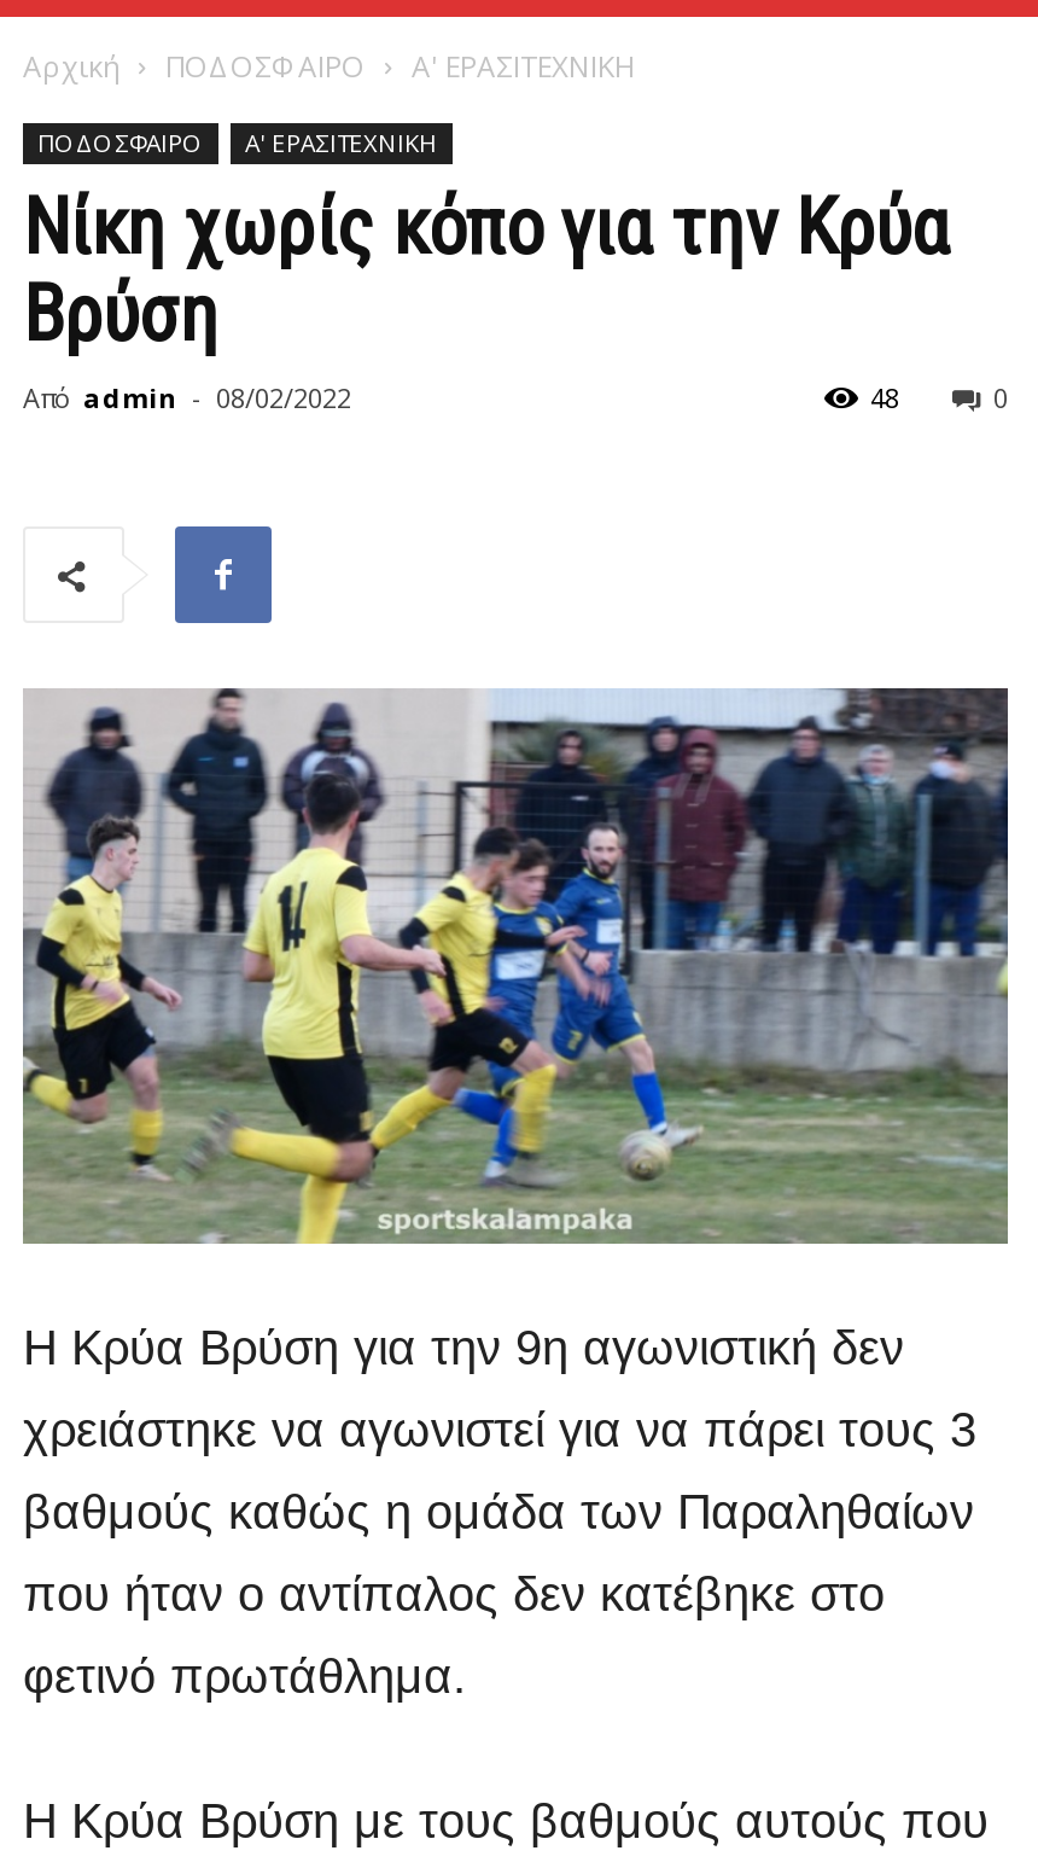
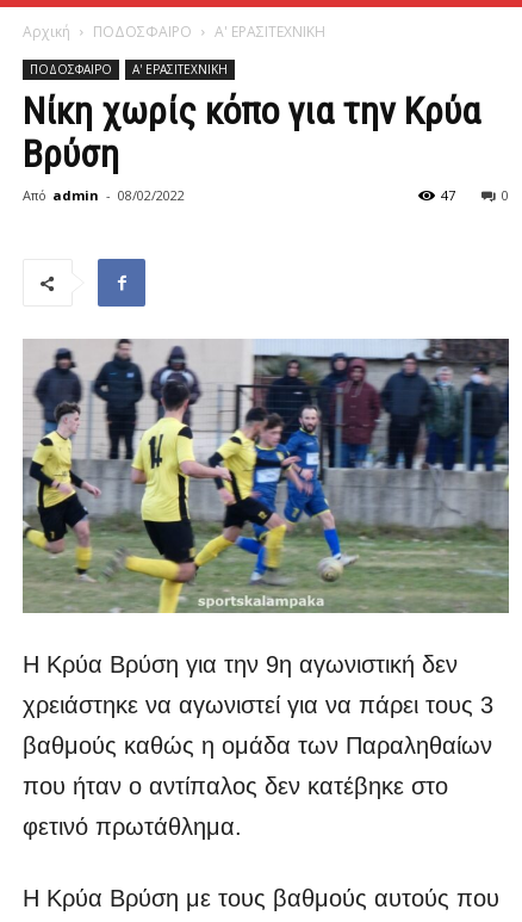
- 48
+ 47
